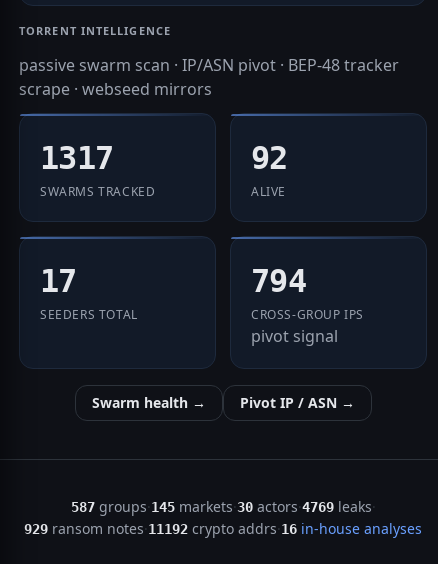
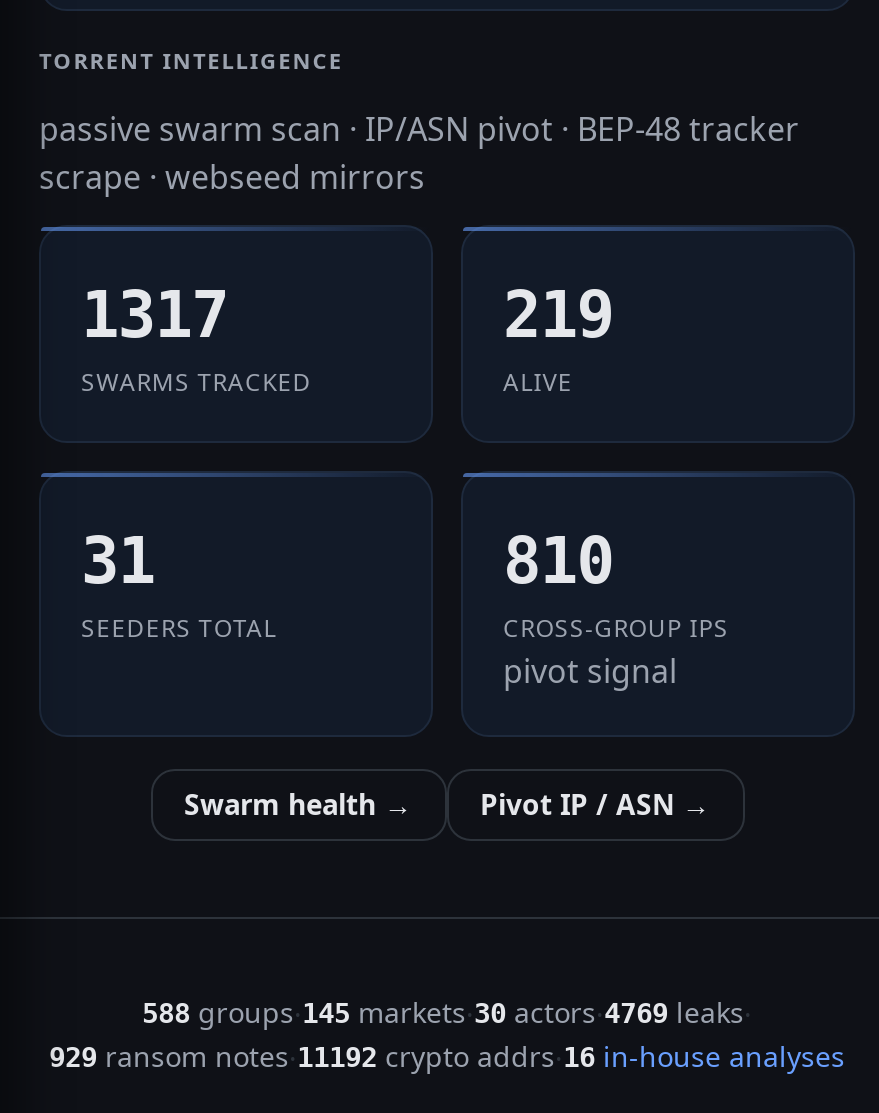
- 92
+ 219

- 17
+ 31

- 794
+ 810

- 587 groups · 145 markets · 30 actors · 4769 leaks ·
+ 588 groups · 145 markets · 30 actors · 4769 leaks ·
